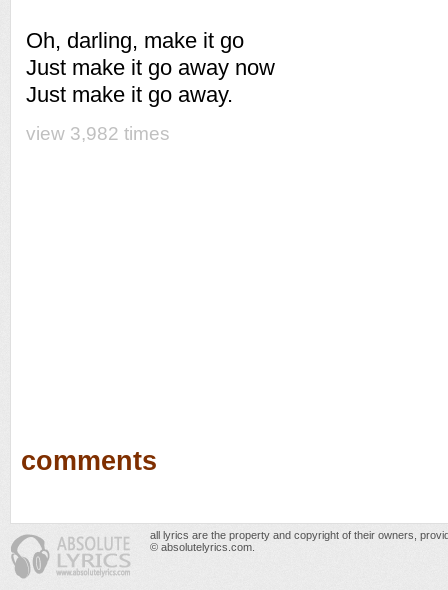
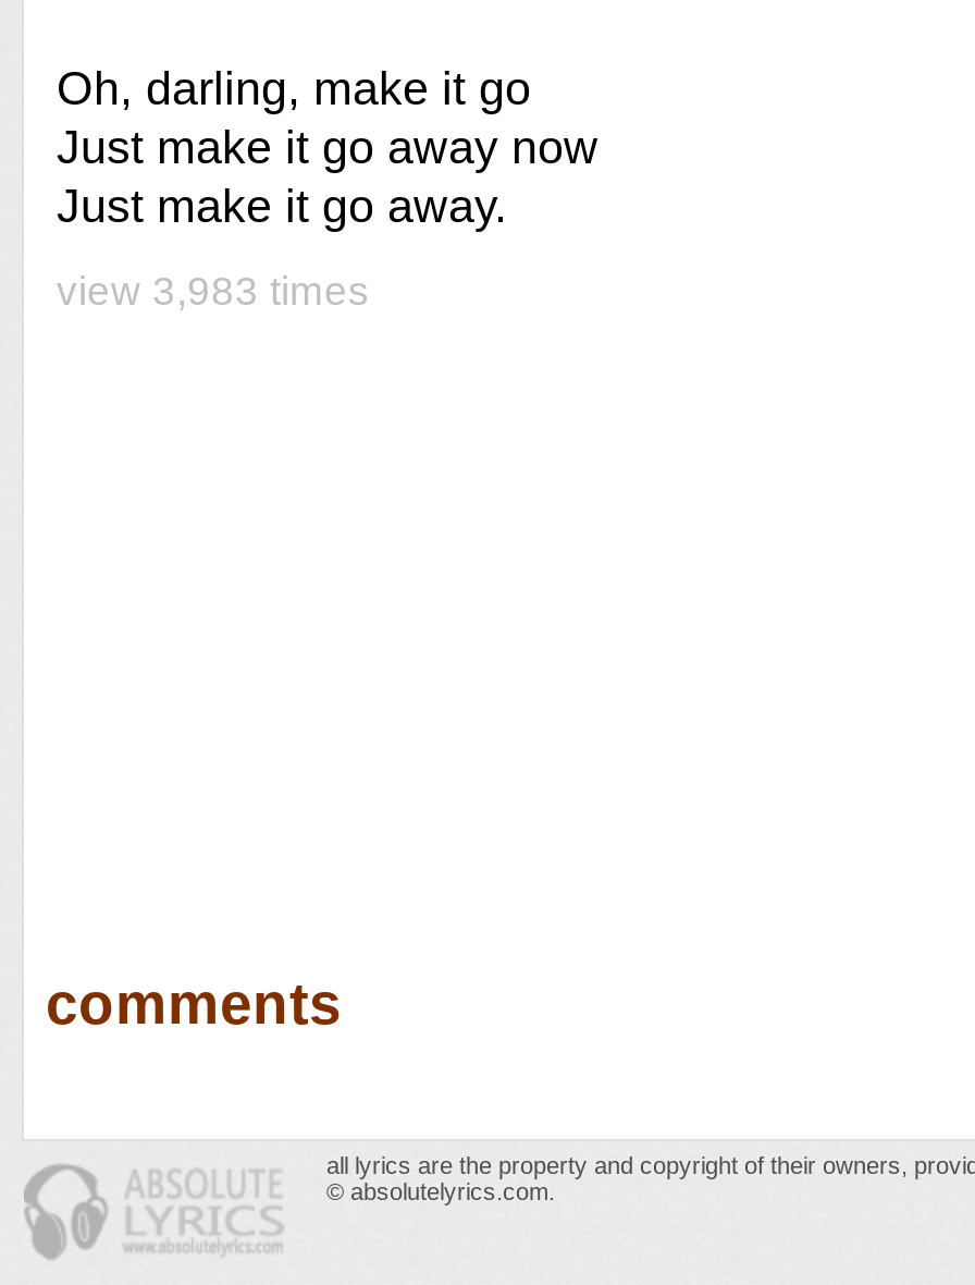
- view 3,982 times
+ view 3,983 times
